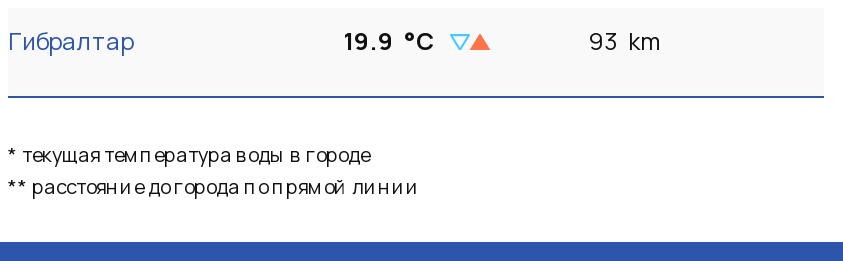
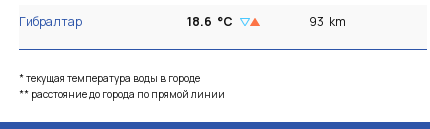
- 19.9 °C
+ 18.6 °C
